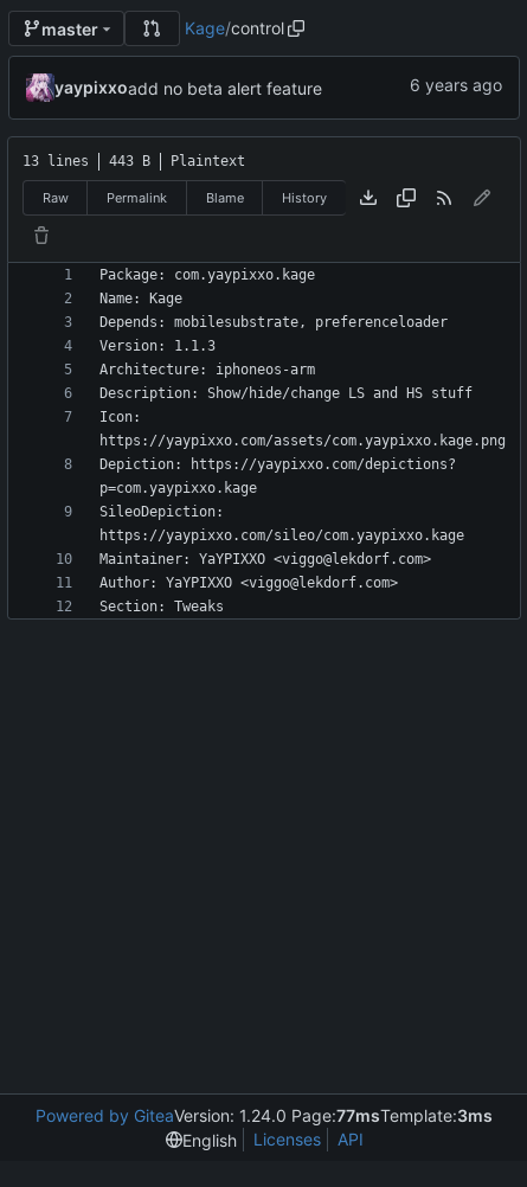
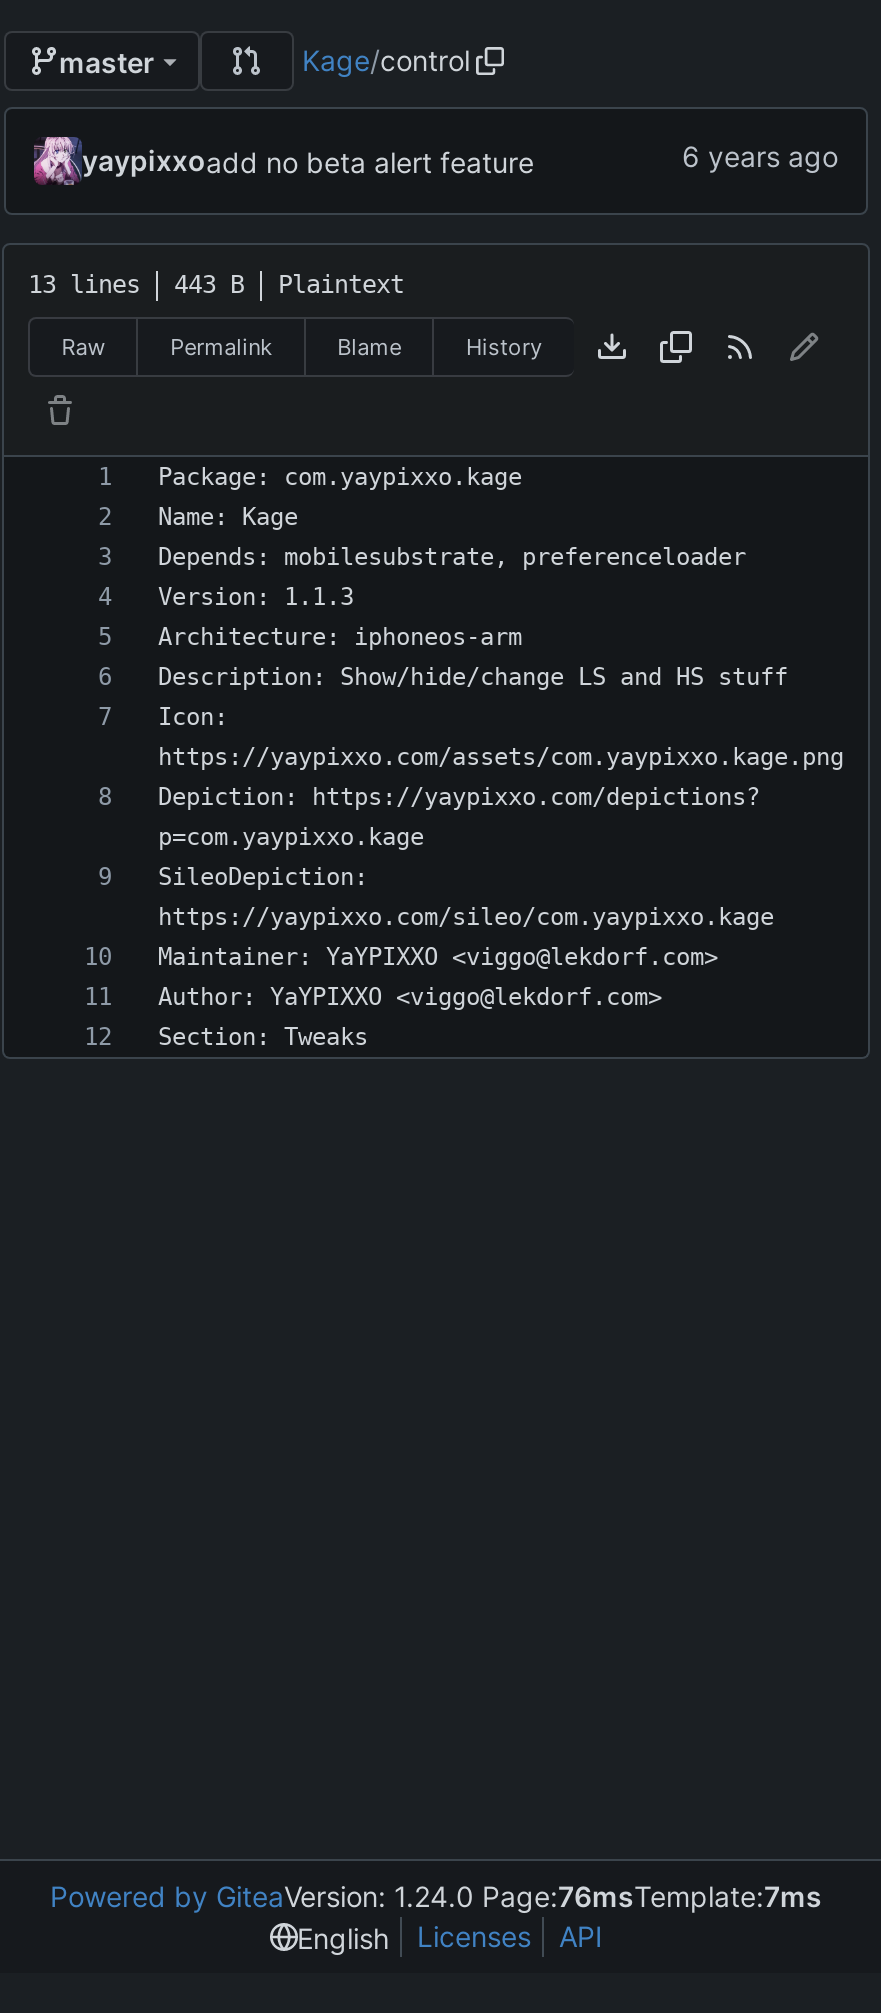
- Powered by GiteaVersion: 1.24.0 Page:77msTemplate:3ms
+ Powered by GiteaVersion: 1.24.0 Page:76msTemplate:7ms
